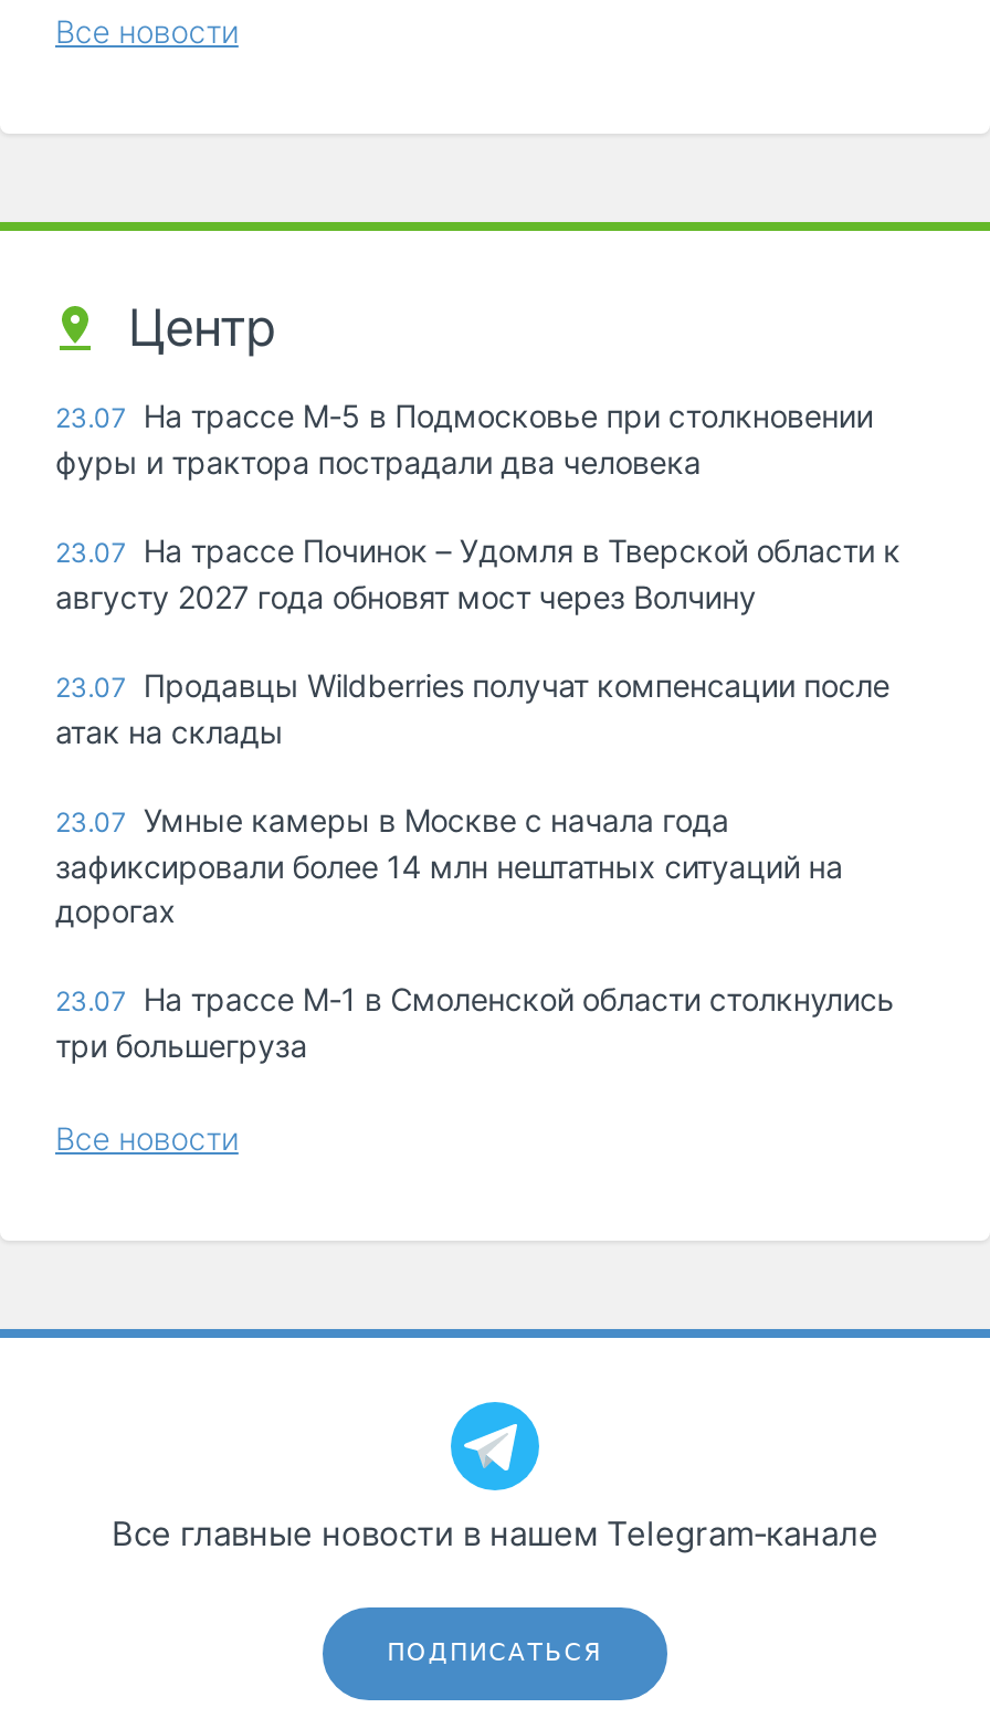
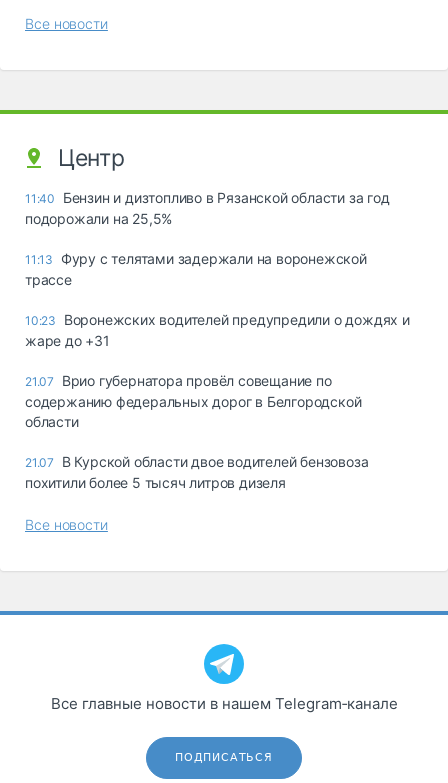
- 23.07 На трассе М-5 в Подмосковье при столкновении
- фуры и трактора пострадали два человека
+ 11:40 Бензин и дизтопливо в Рязанской области за год
+ подорожали на 25,5%

- 23.07 На трассе Починок – Удомля в Тверской области к
- августу 2027 года обновят мост через Волчину
+ 11:13 Фуру с телятами задержали на воронежской
+ трассе

- 23.07 Продавцы Wildberries получат компенсации после
- атак на склады
+ 10:23 Воронежских водителей предупредили о дождях и
+ жаре до +31

- 23.07 Умные камеры в Москве с начала года
- зафиксировали более 14 млн нештатных ситуаций на
- дорогах
+ 21.07 Врио губернатора провёл совещание по
+ содержанию федеральных дорог в Белгородской
+ области

- 23.07 На трассе М-1 в Смоленской области столкнулись
- три большегруза
+ 21.07 В Курской области двое водителей бензовоза
+ похитили более 5 тысяч литров дизеля
